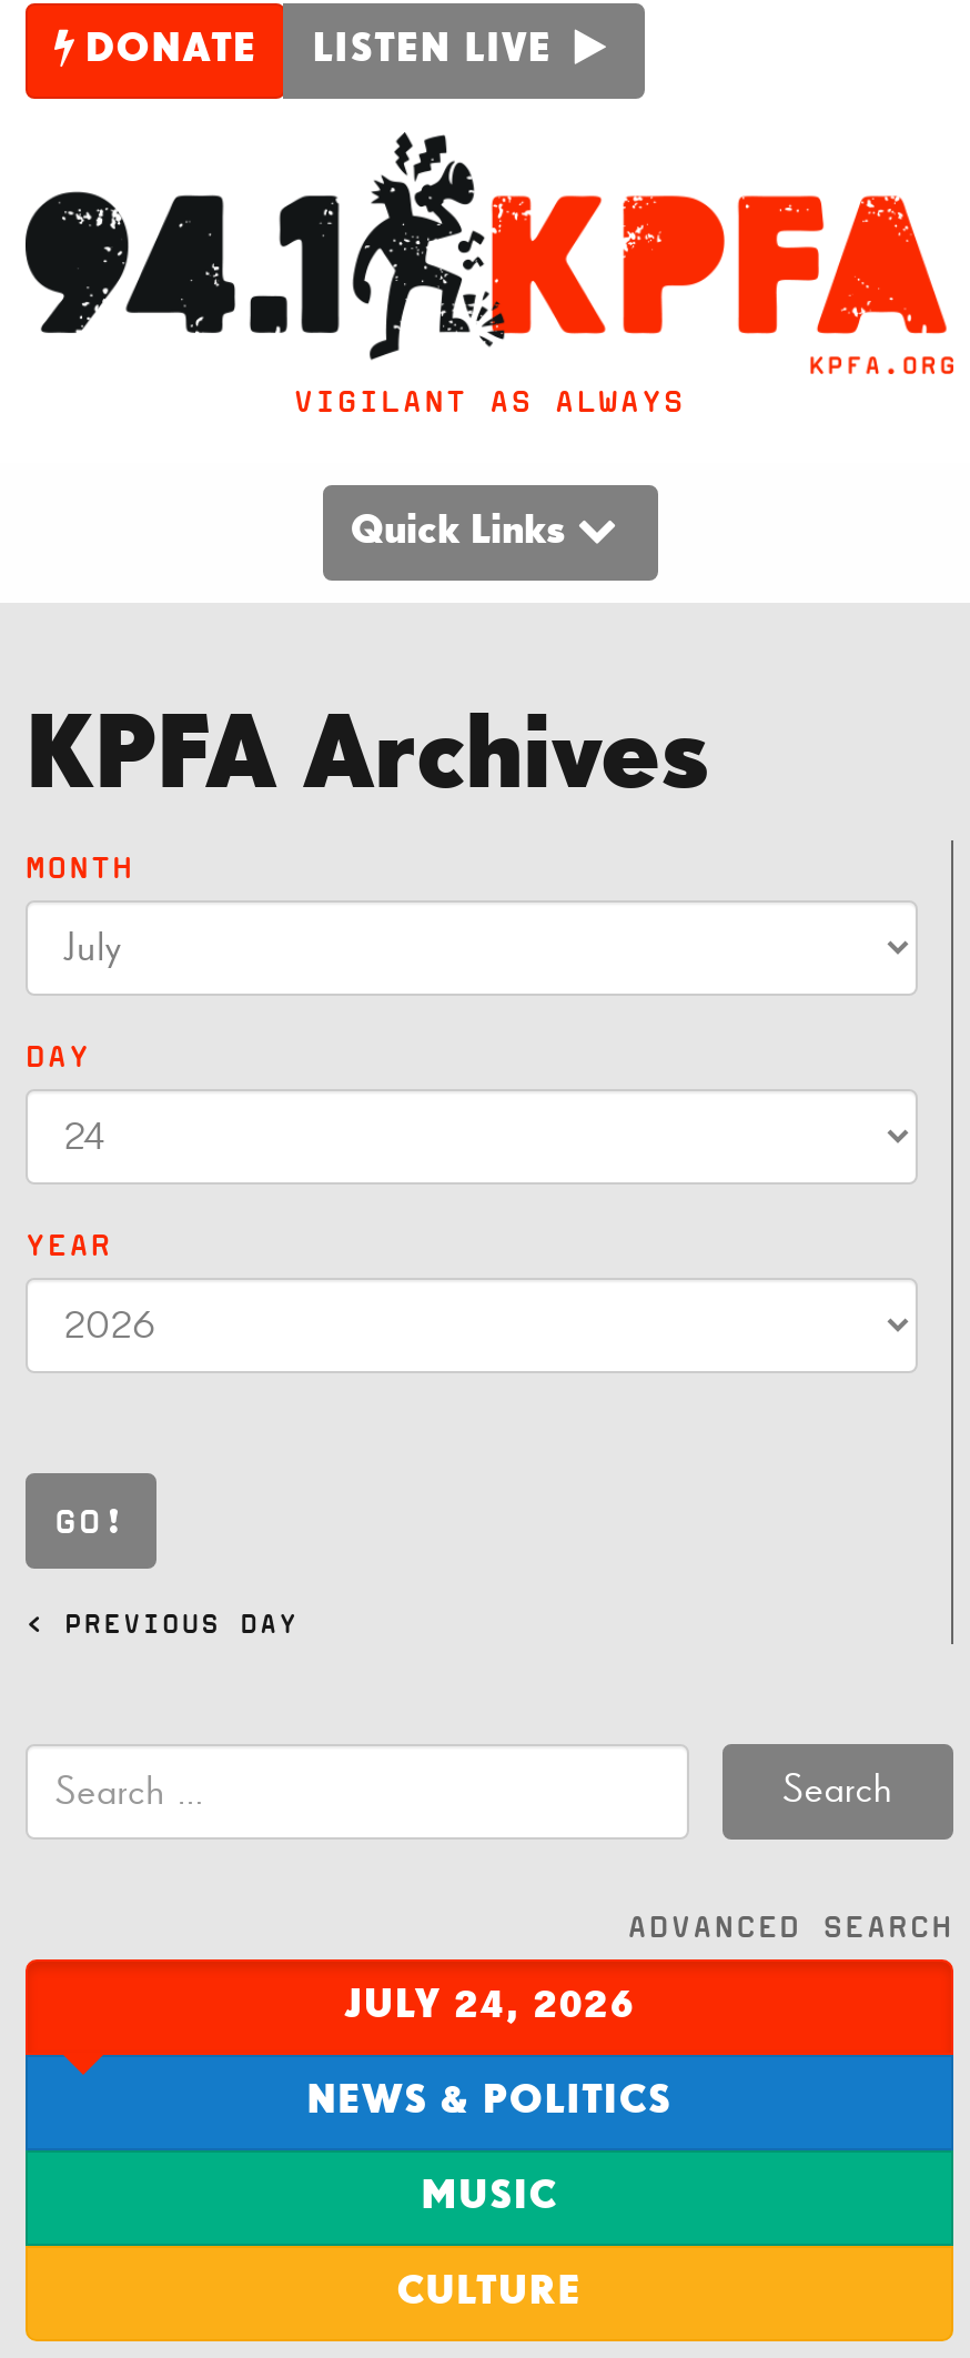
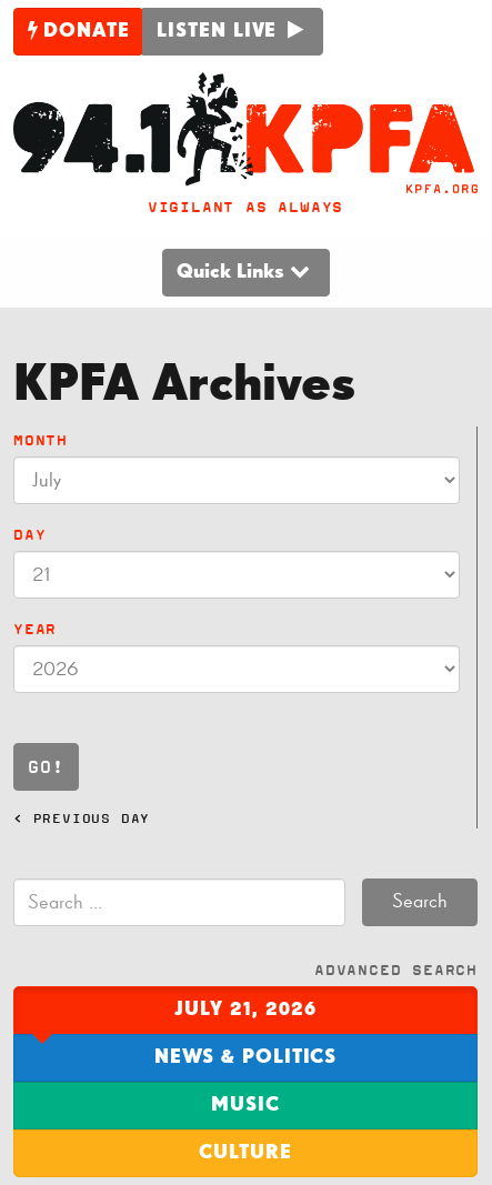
- JULY 24, 2026
+ JULY 21, 2026
